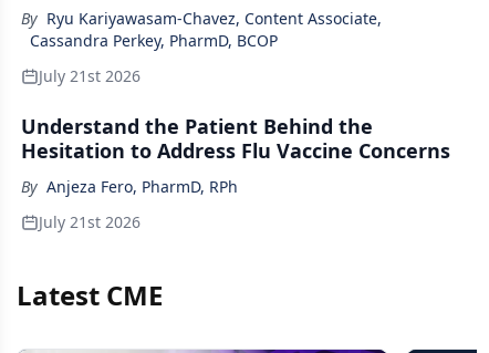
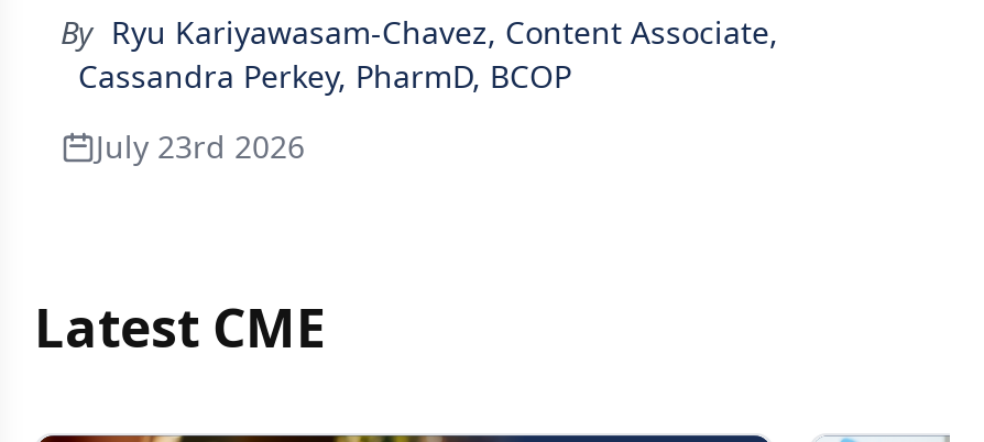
- July 21st 2026
- Understand the Patient Behind the
- Hesitation to Address Flu Vaccine Concerns
- By Anjeza Fero, PharmD, RPh
- July 21st 2026
+ July 23rd 2026
